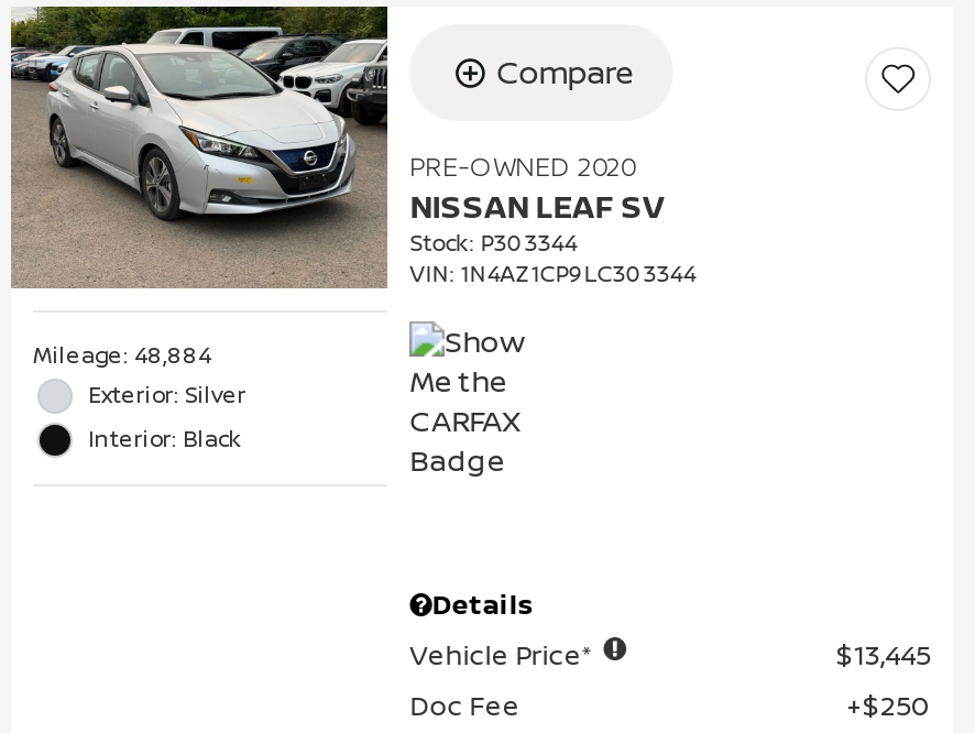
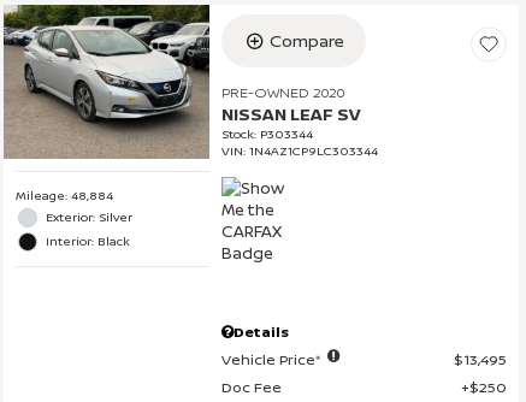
- $13,445
+ $13,495
